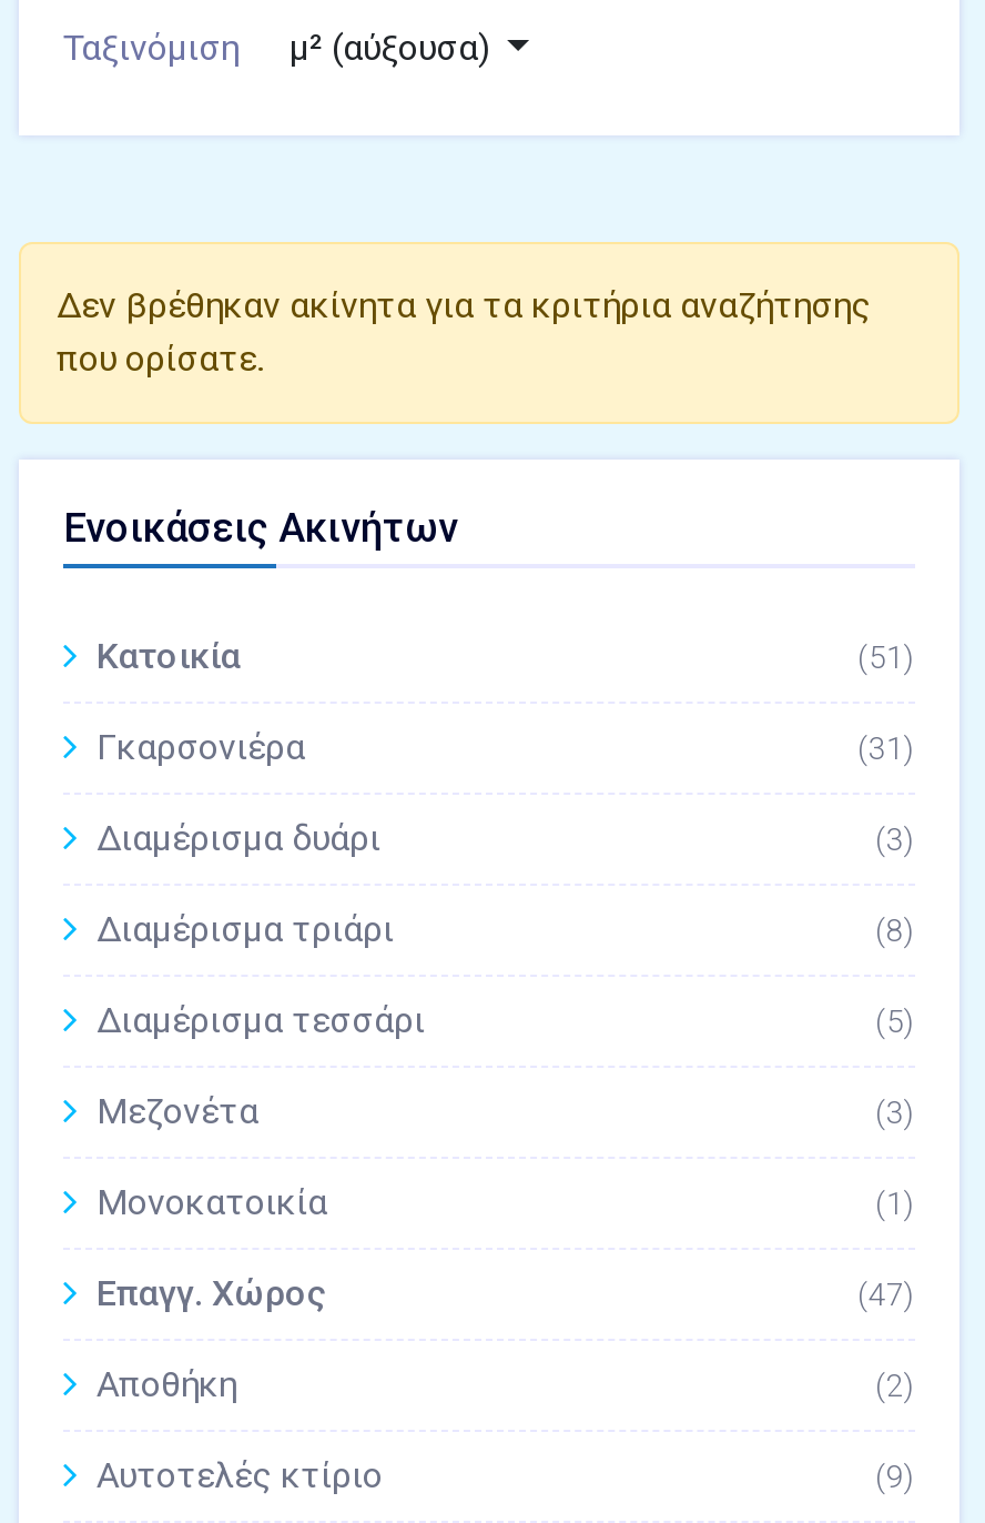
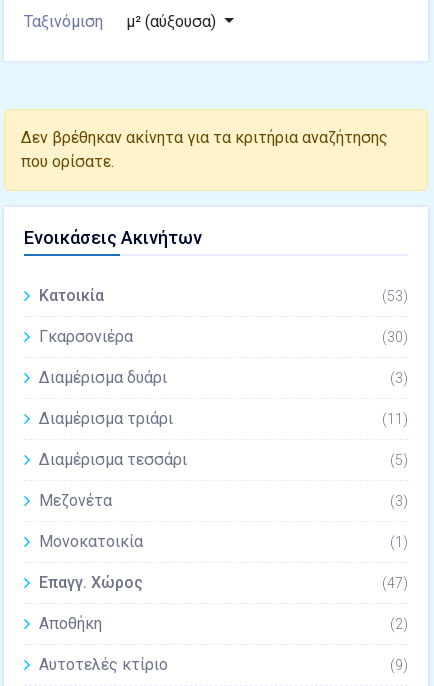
- (51)
+ (53)

- (31)
+ (30)

- (8)
+ (11)
